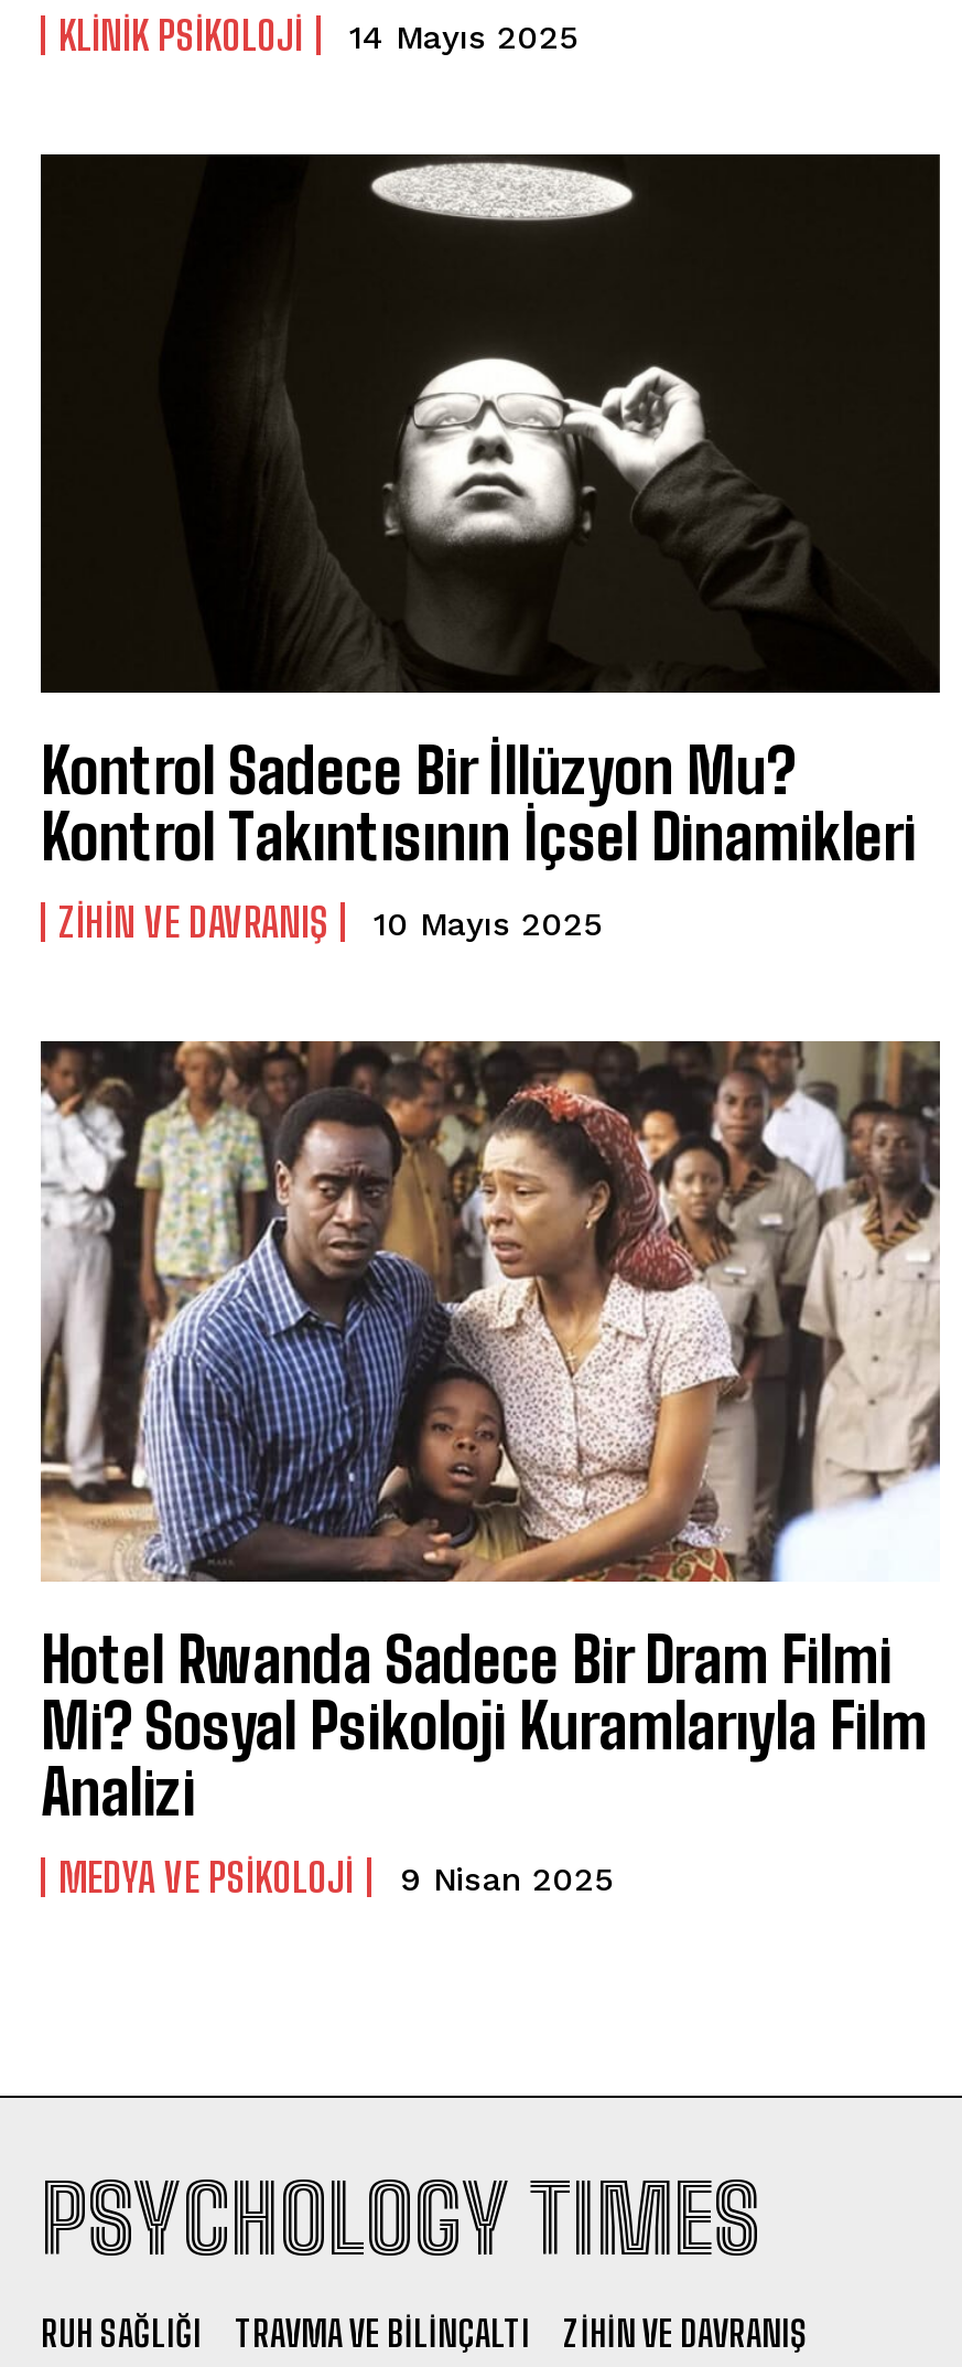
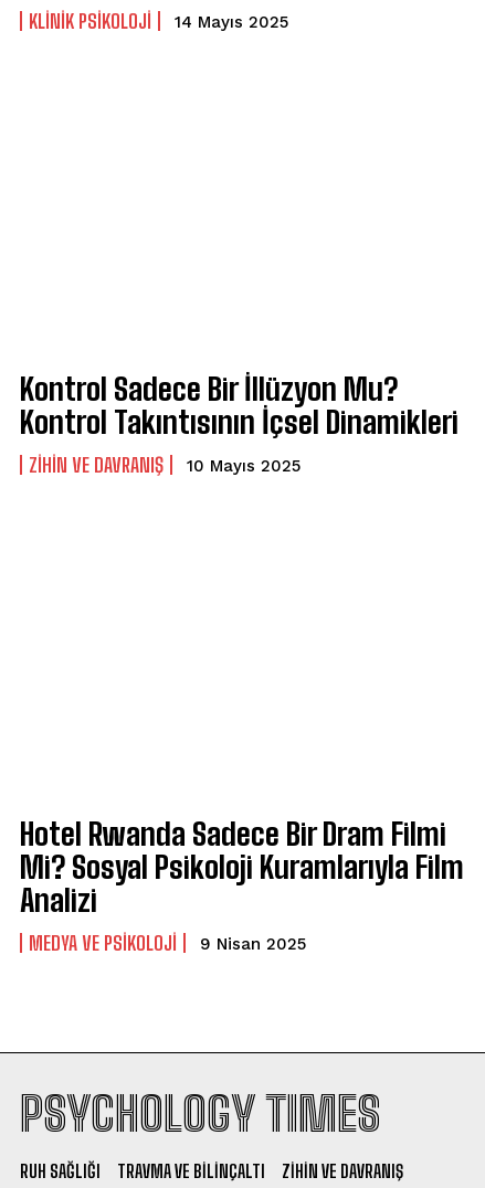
- [image]

- [image]
